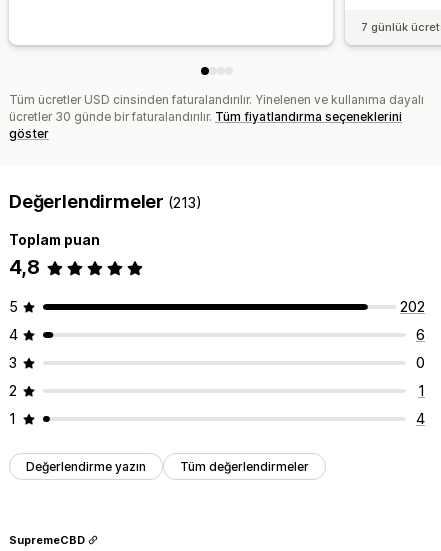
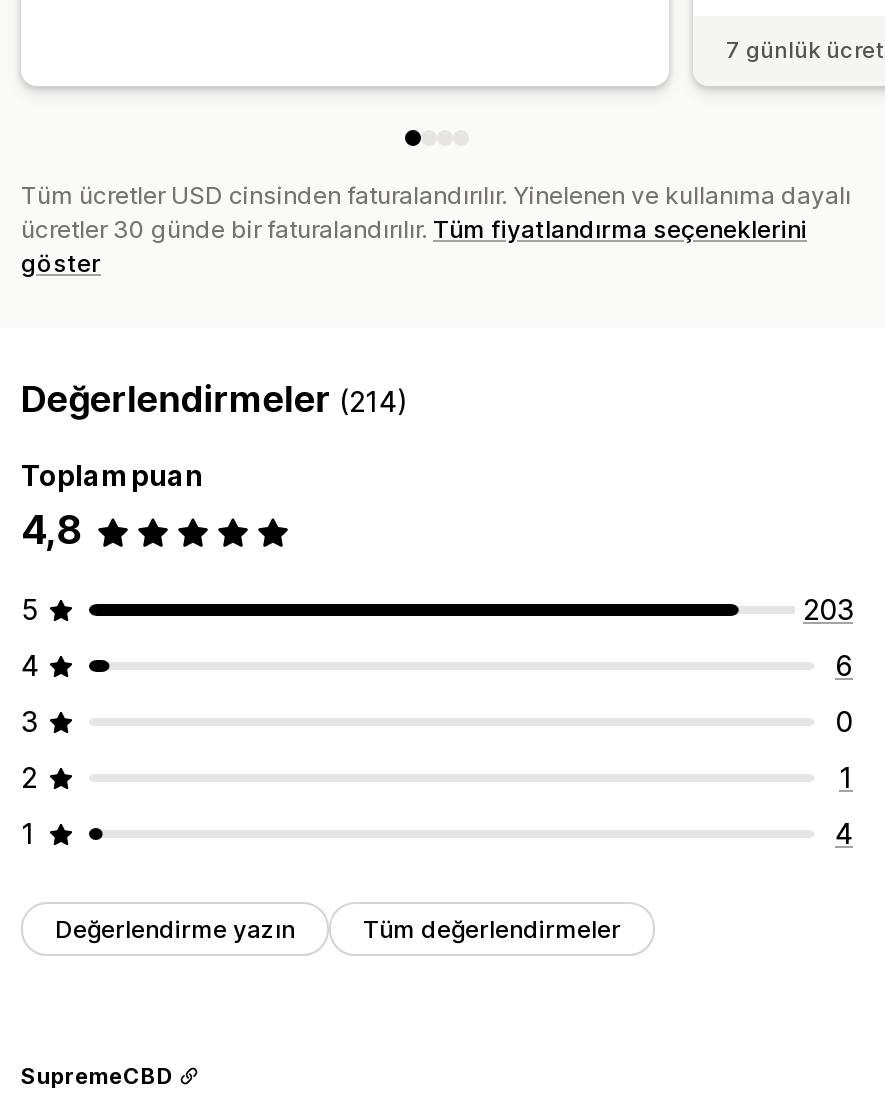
- Değerlendirmeler (213)
+ Değerlendirmeler (214)

- 202
+ 203
